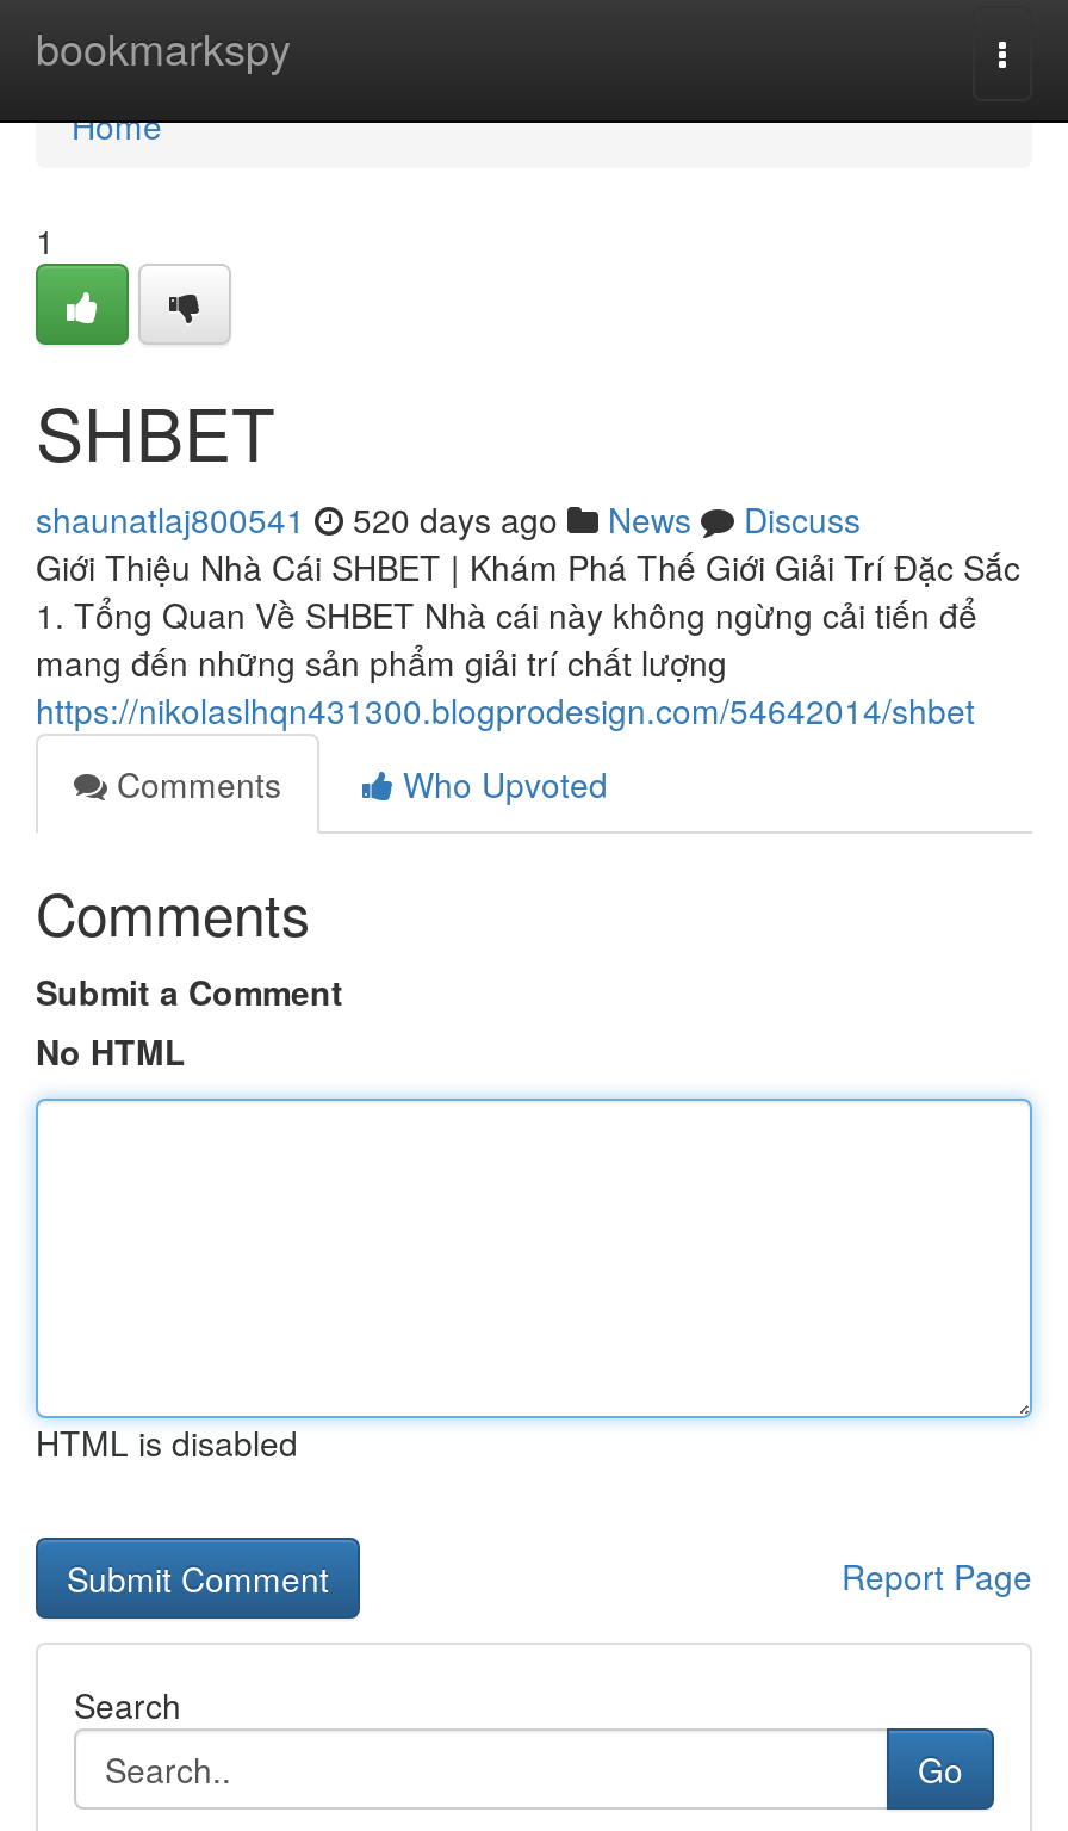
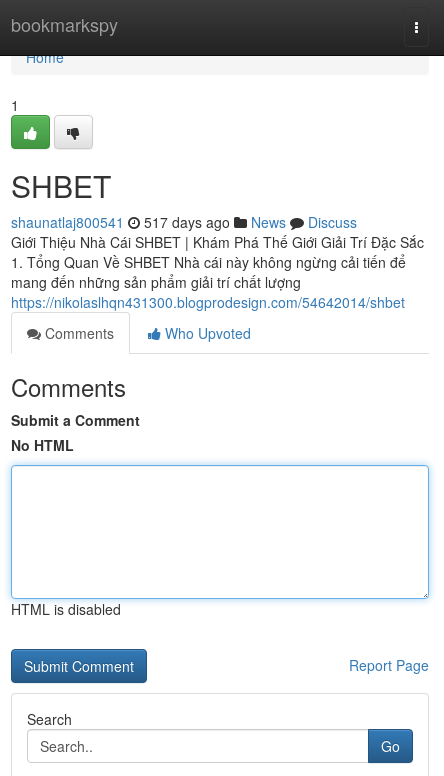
- shaunatlaj800541 520 days ago News Discuss
+ shaunatlaj800541 517 days ago News Discuss
